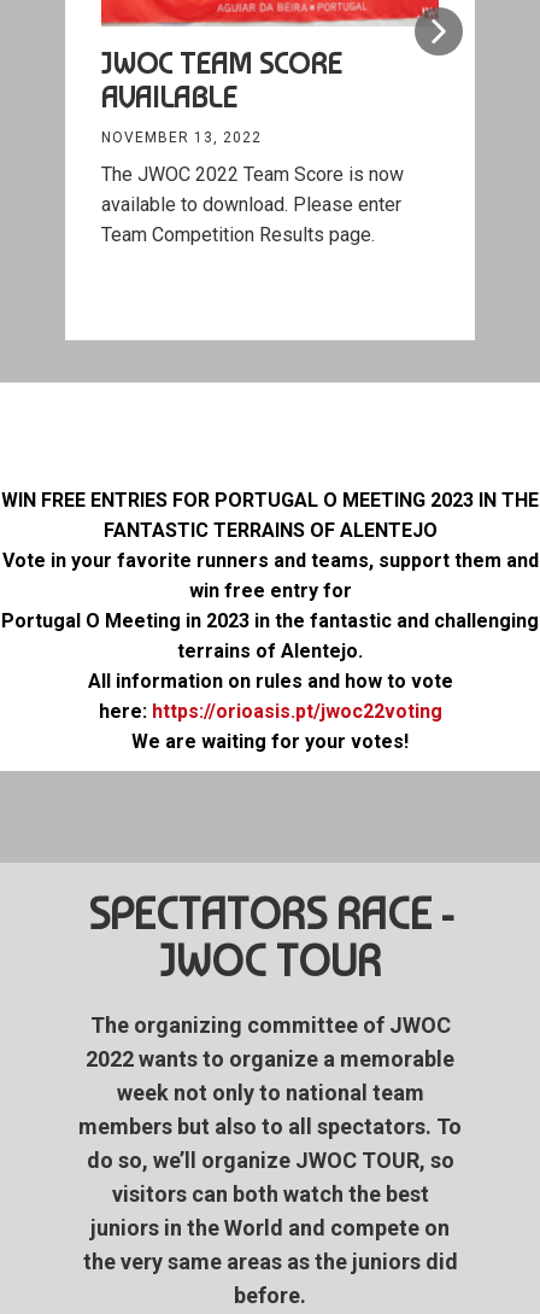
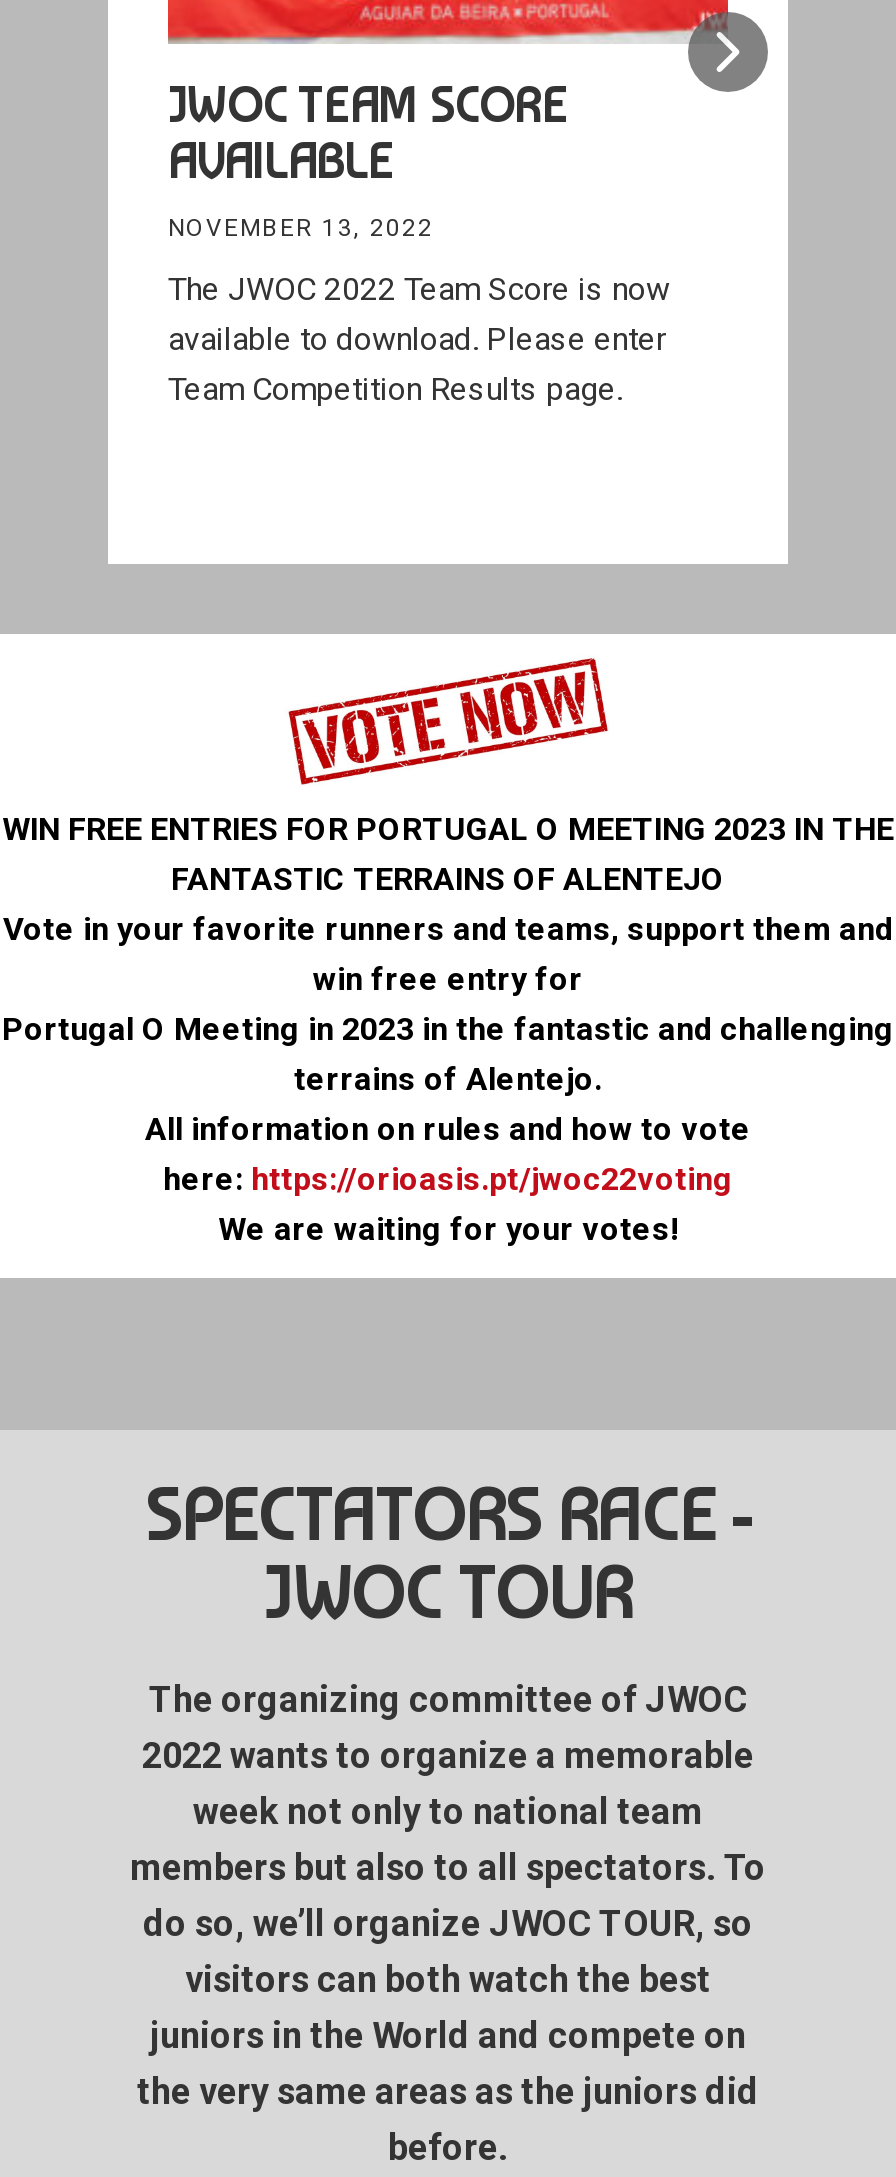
+ [image]
